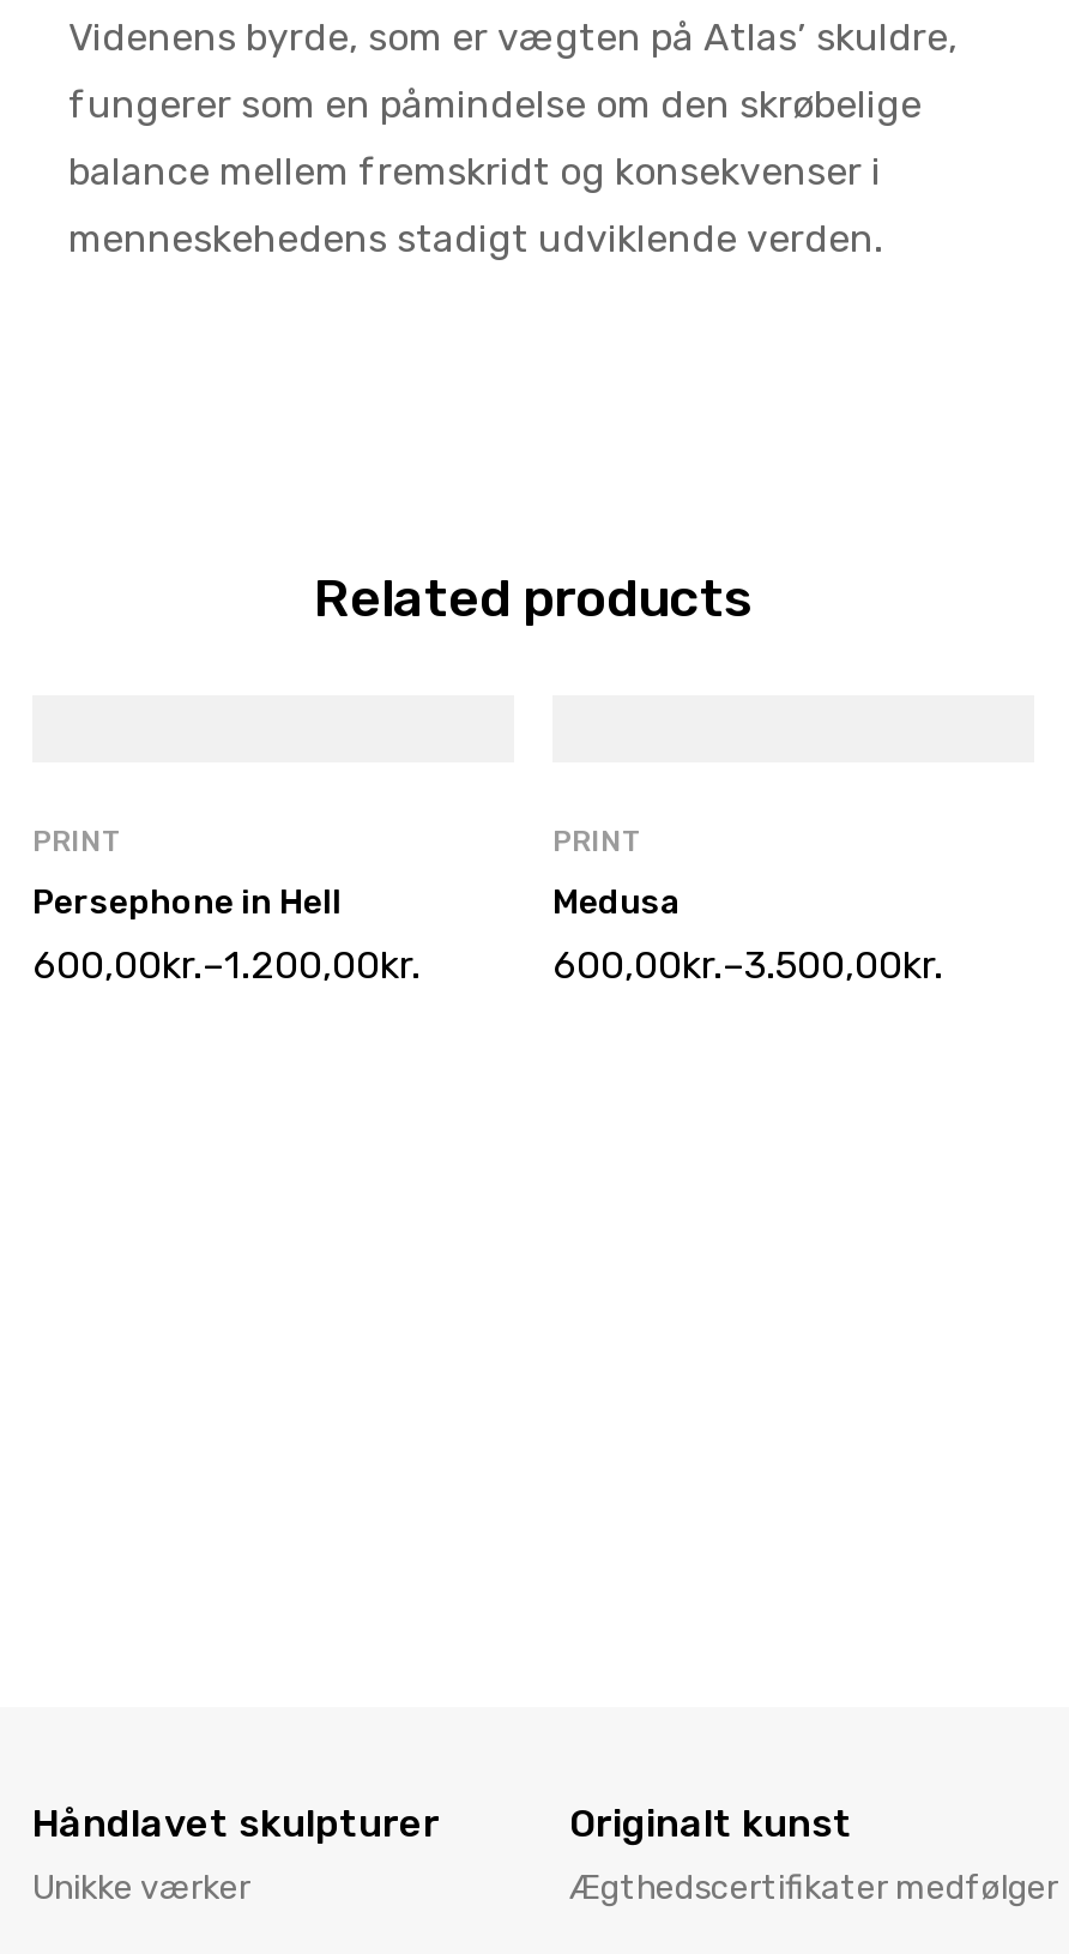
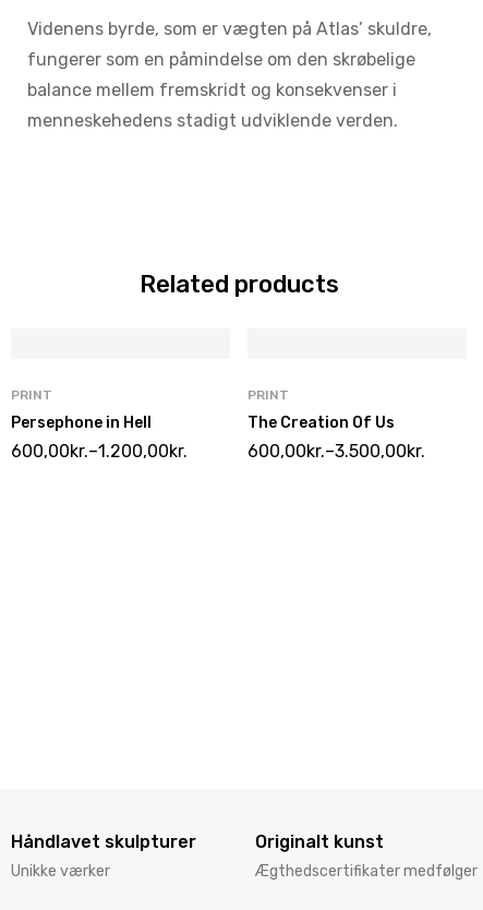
- Medusa
+ The Creation Of Us
